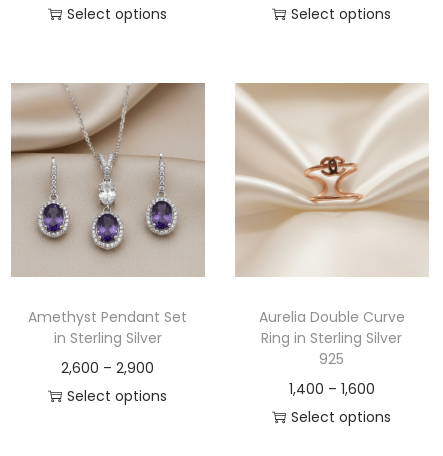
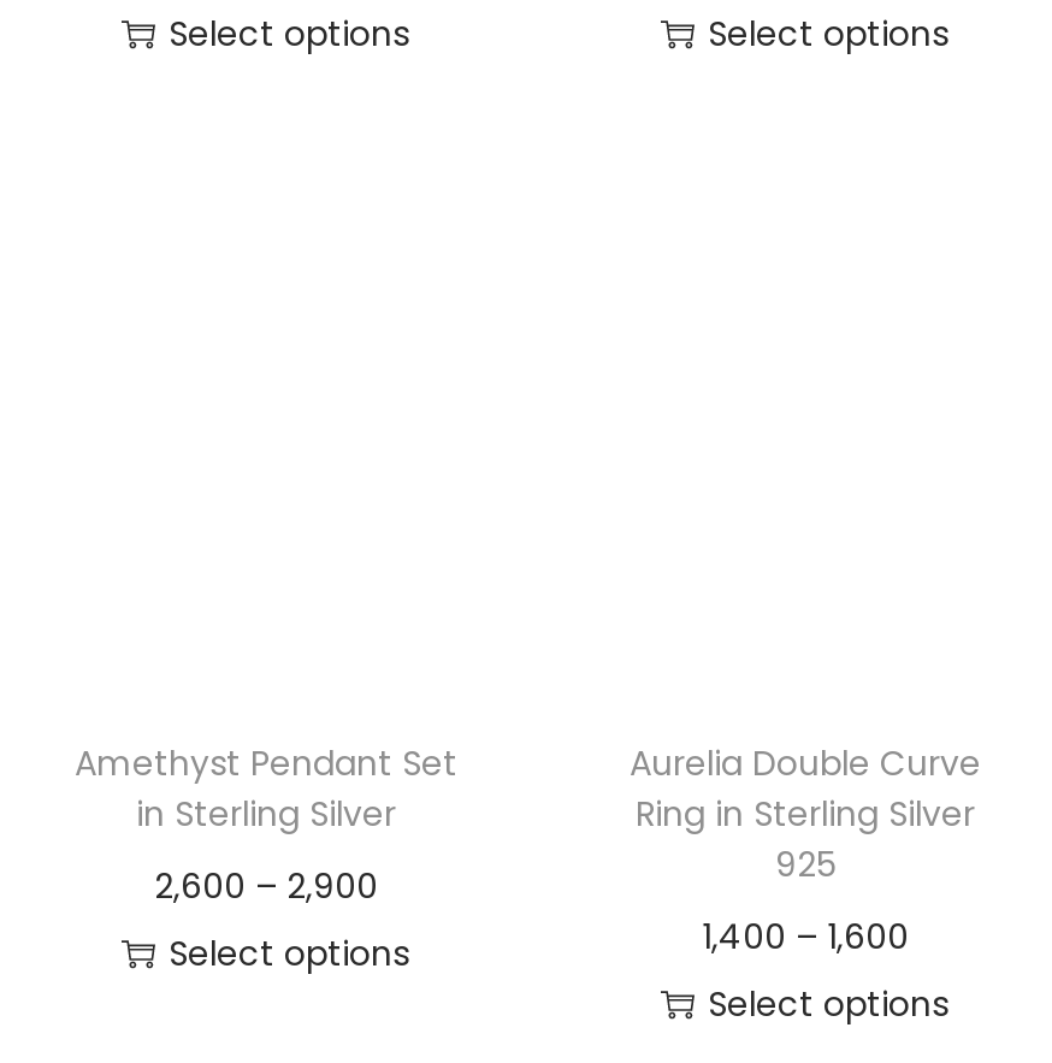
- [image]

- [image]
